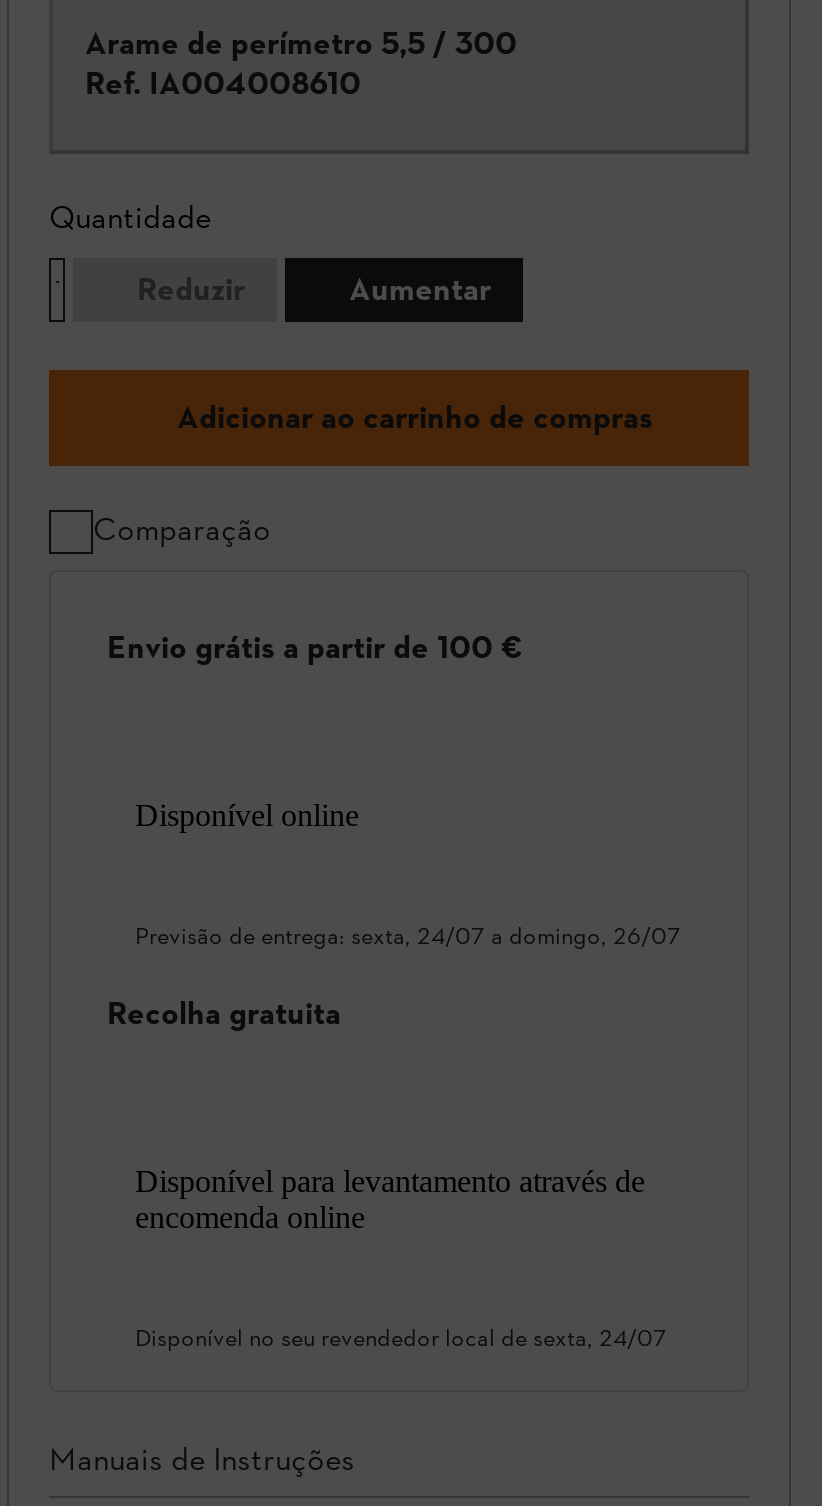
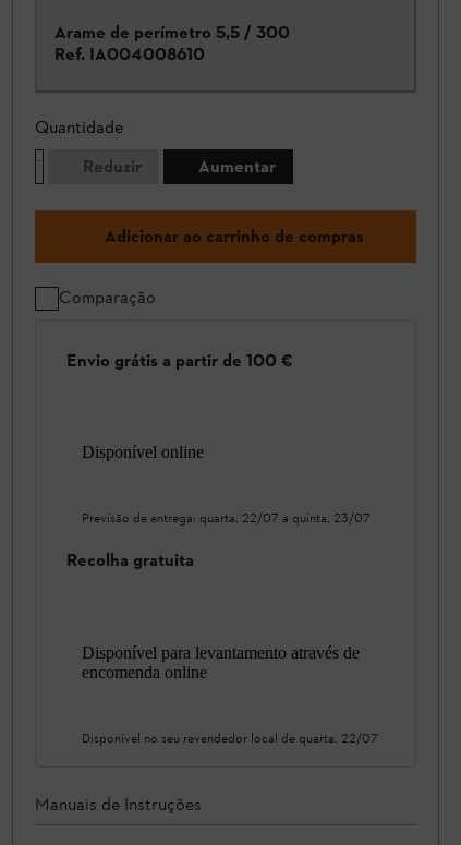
- Previsão de entrega: sexta, 24/07 a domingo, 26/07
+ Previsão de entrega: quarta, 22/07 a quinta, 23/07

- Disponível no seu revendedor local de sexta, 24/07
+ Disponível no seu revendedor local de quarta, 22/07
